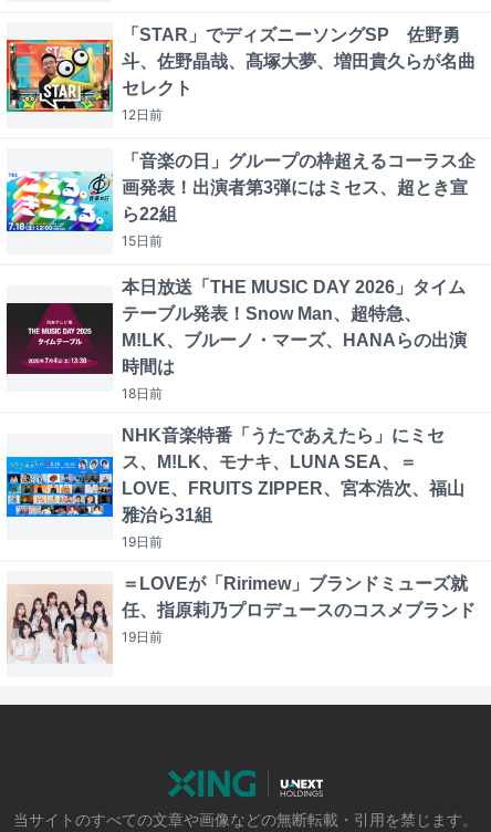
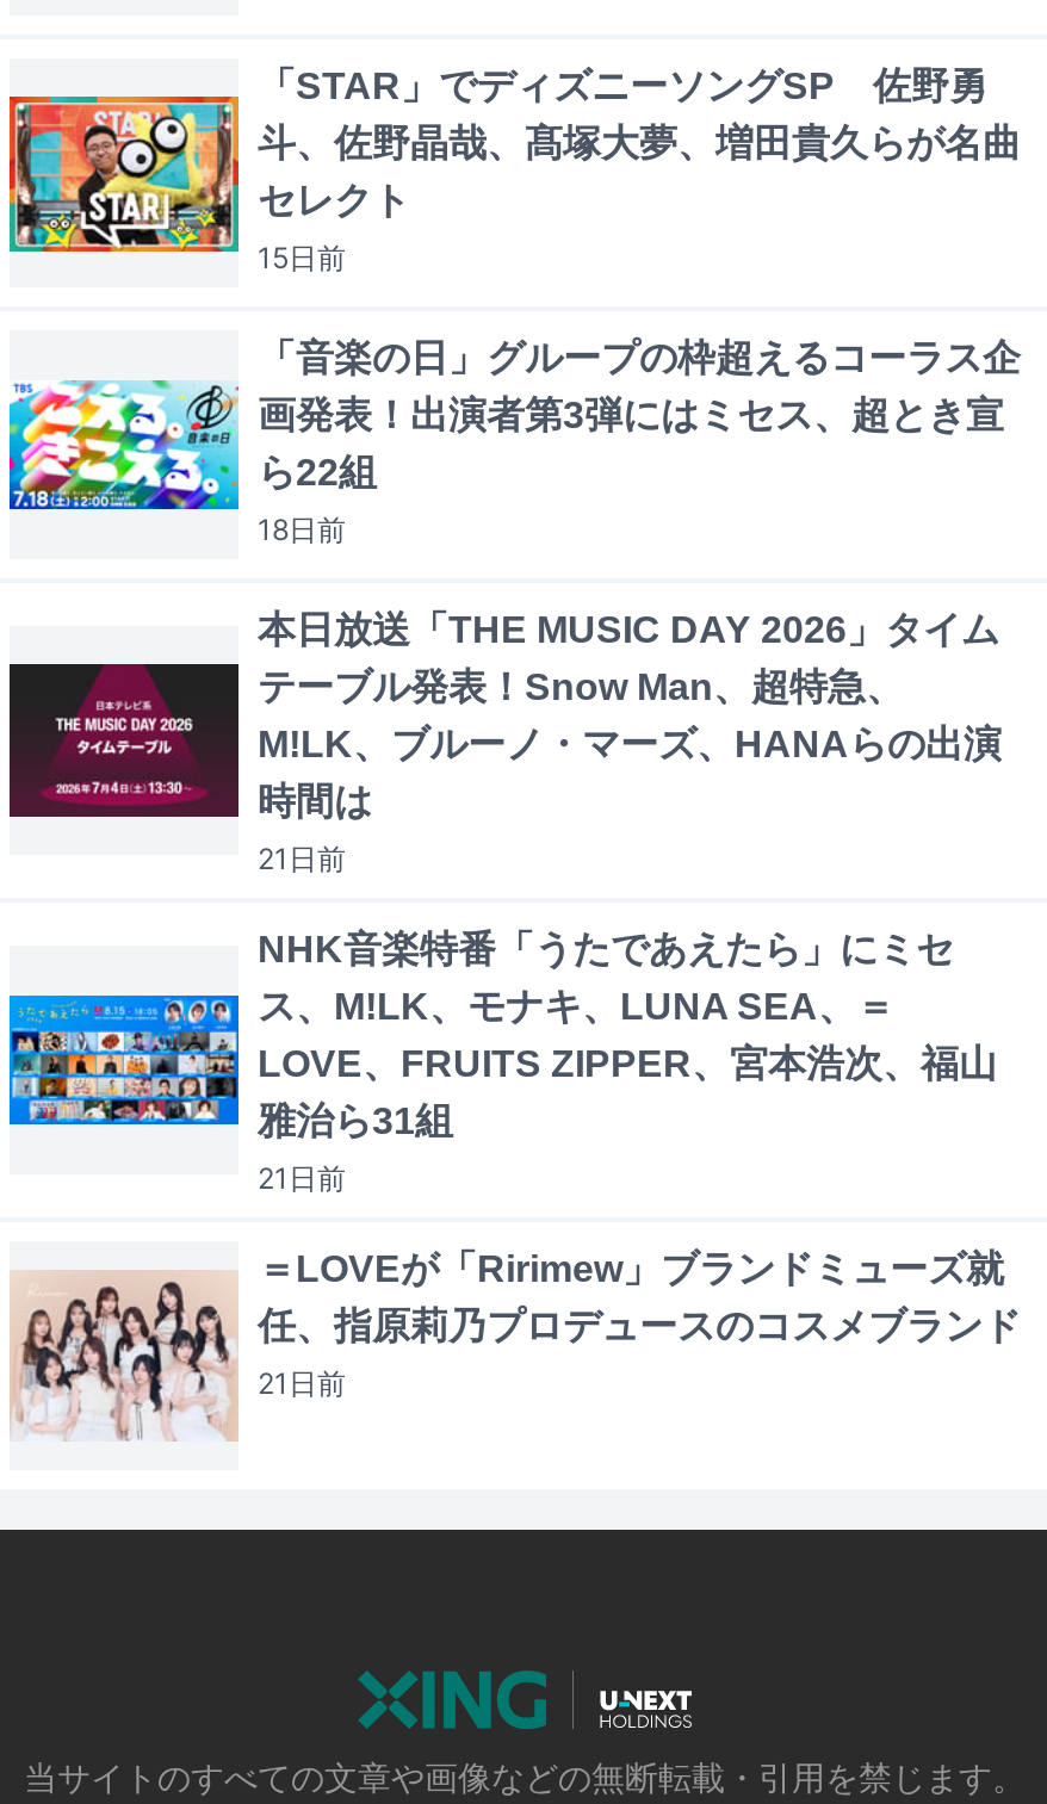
- 12日前
+ 15日前

- 15日前
+ 18日前

- 18日前
+ 21日前

- 19日前
+ 21日前

- 19日前
+ 21日前
